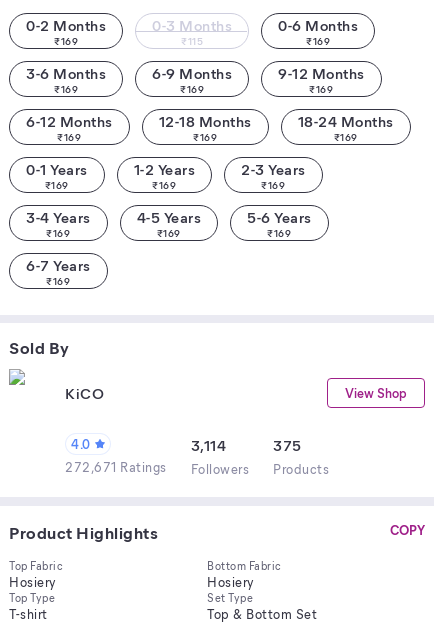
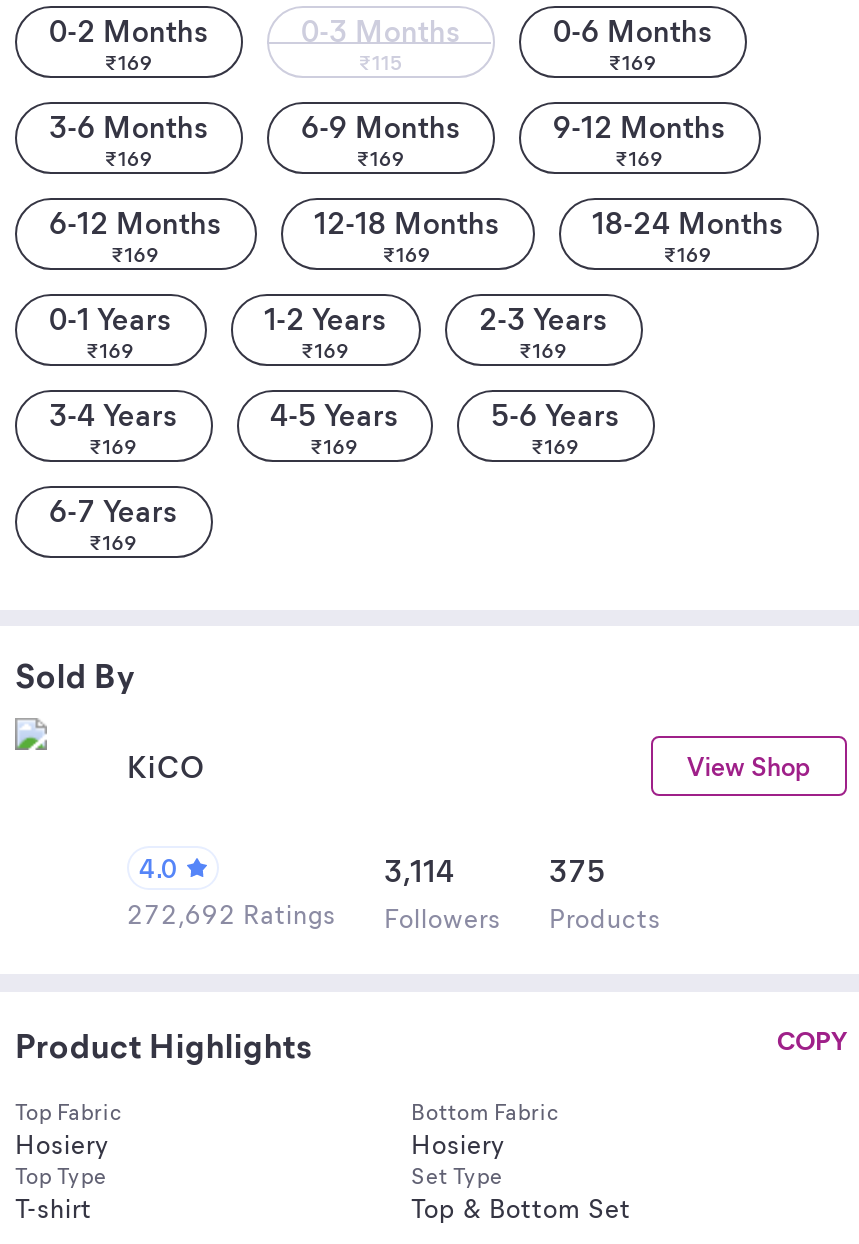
- 272,671 Ratings Followers Products
+ 272,692 Ratings Followers Products
